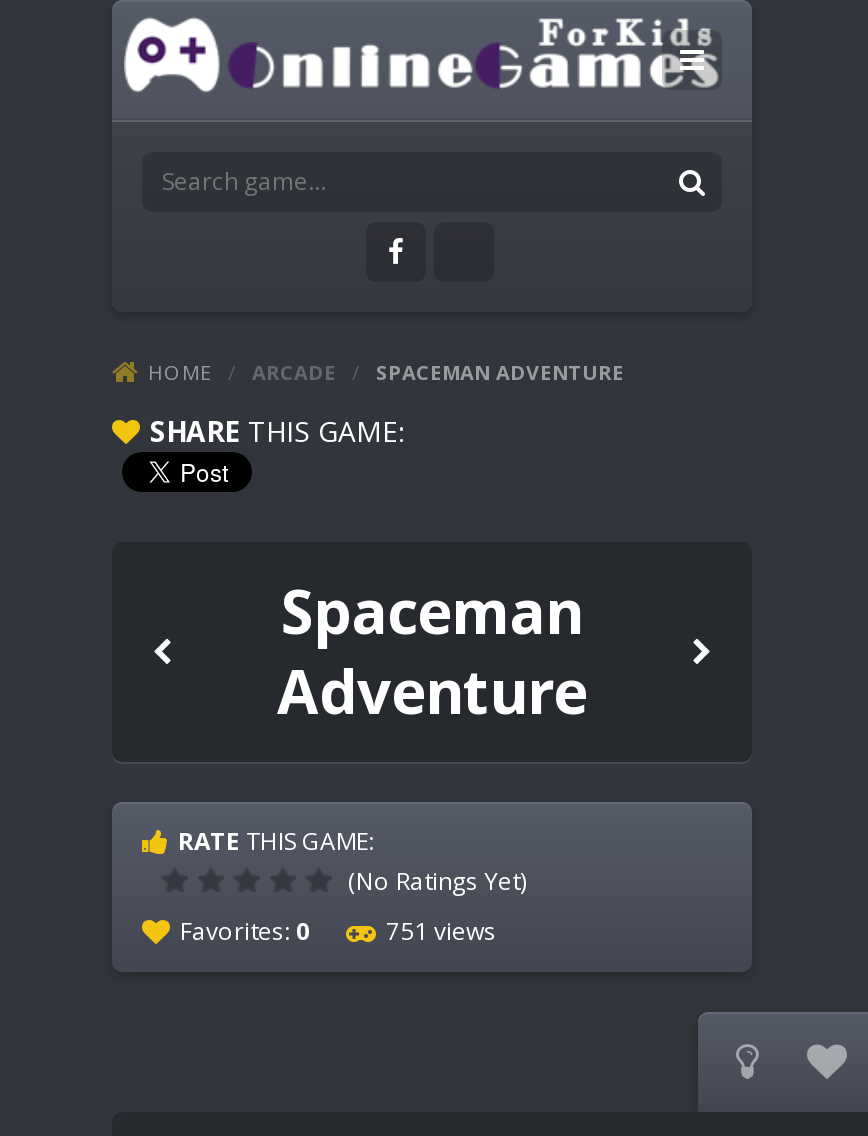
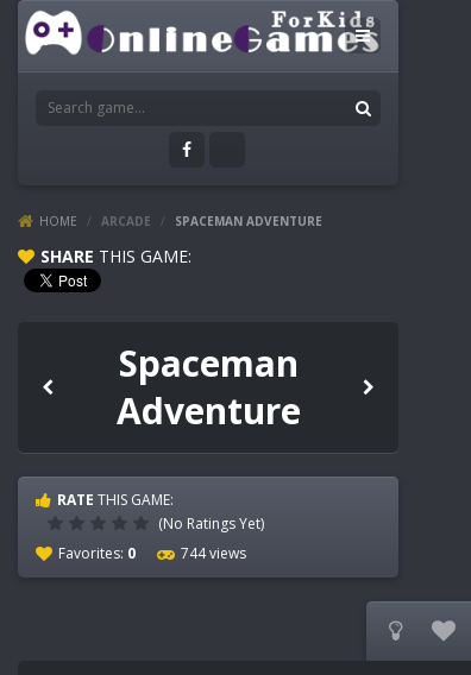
- 751 views
+ 744 views
